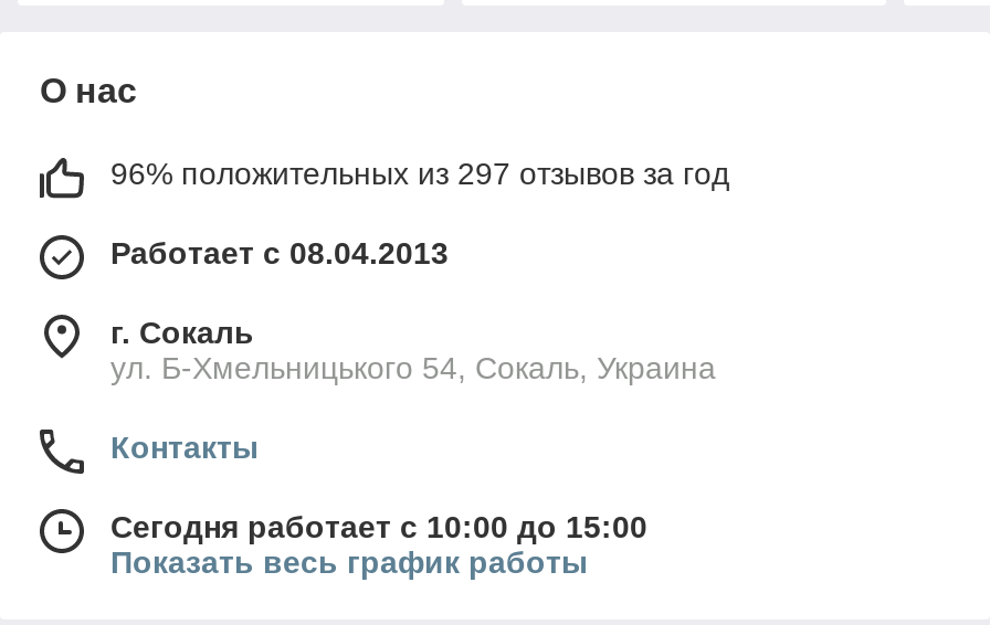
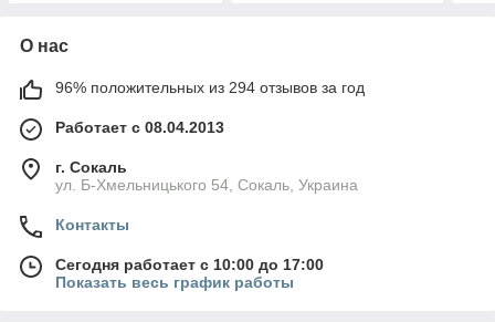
- 96% положительных из 297 отзывов за год
+ 96% положительных из 294 отзывов за год

- Сегодня работает с 10:00 до 15:00
+ Сегодня работает с 10:00 до 17:00
